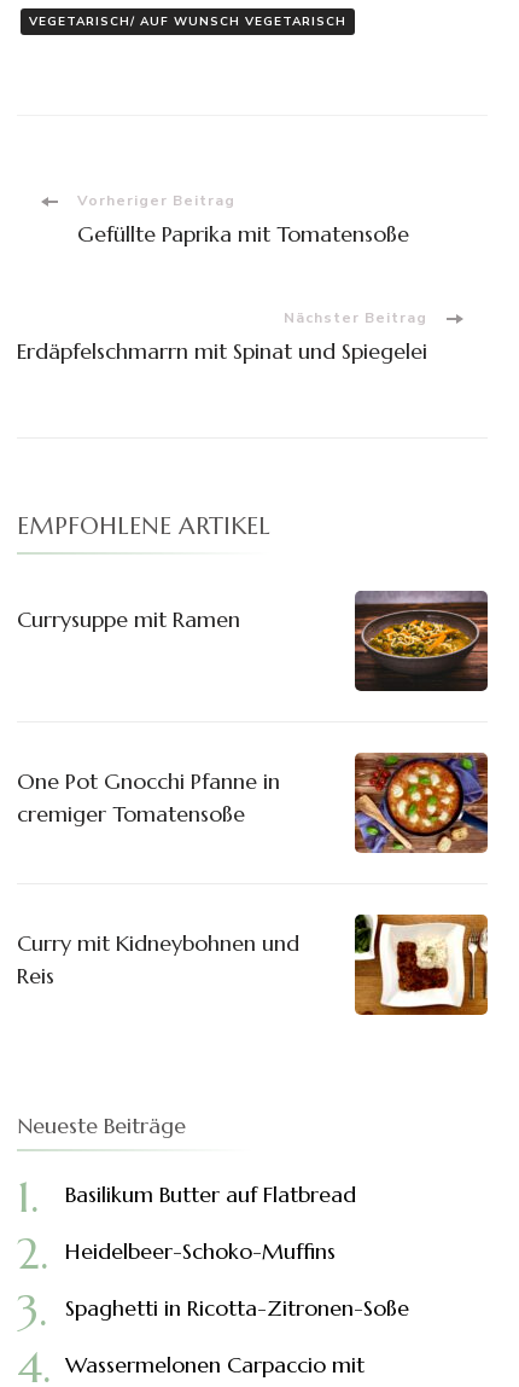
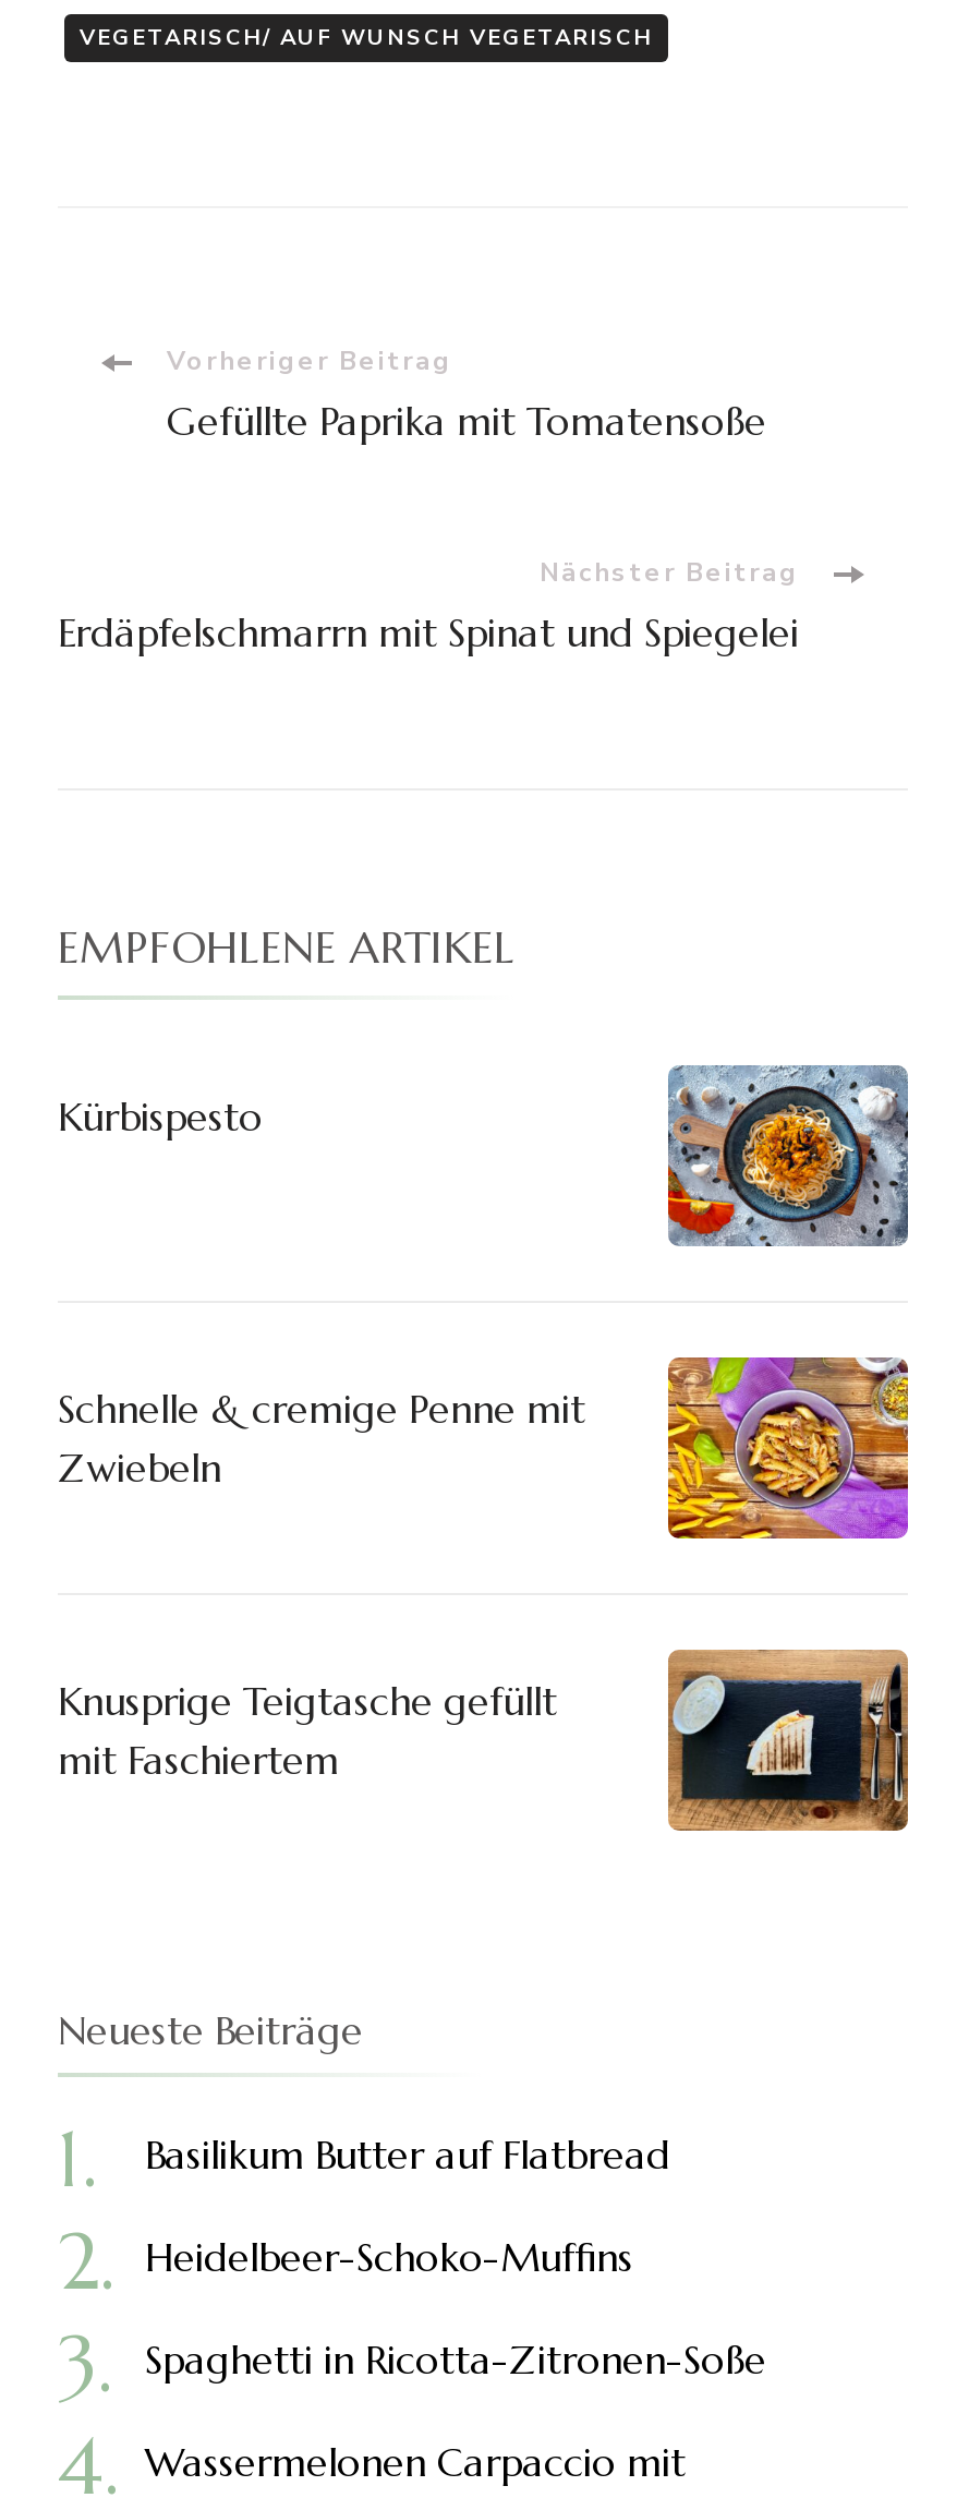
- [image]
+ [image]

- Currysuppe mit Ramen
+ Kürbispesto

- [image]
+ [image]

- One Pot Gnocchi Pfanne in
- cremiger Tomatensoße
+ Schnelle & cremige Penne mit
+ Zwiebeln

- [image]
+ [image]

- Curry mit Kidneybohnen und
- Reis
+ Knusprige Teigtasche gefüllt
+ mit Faschiertem
